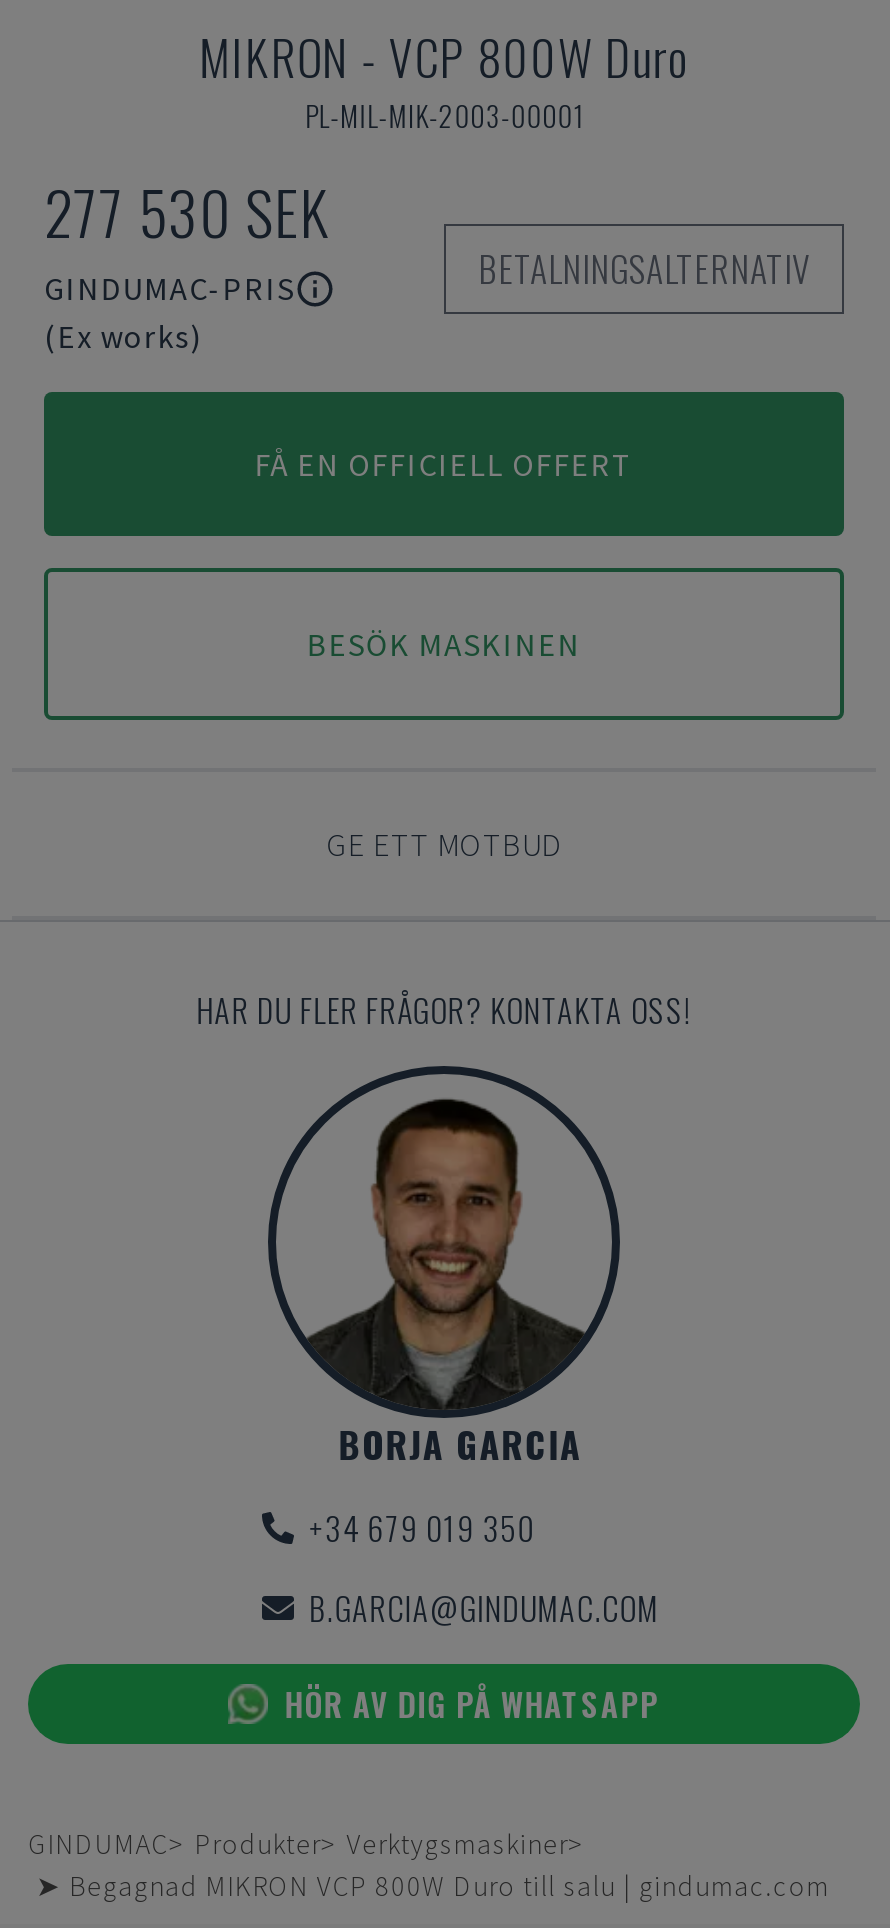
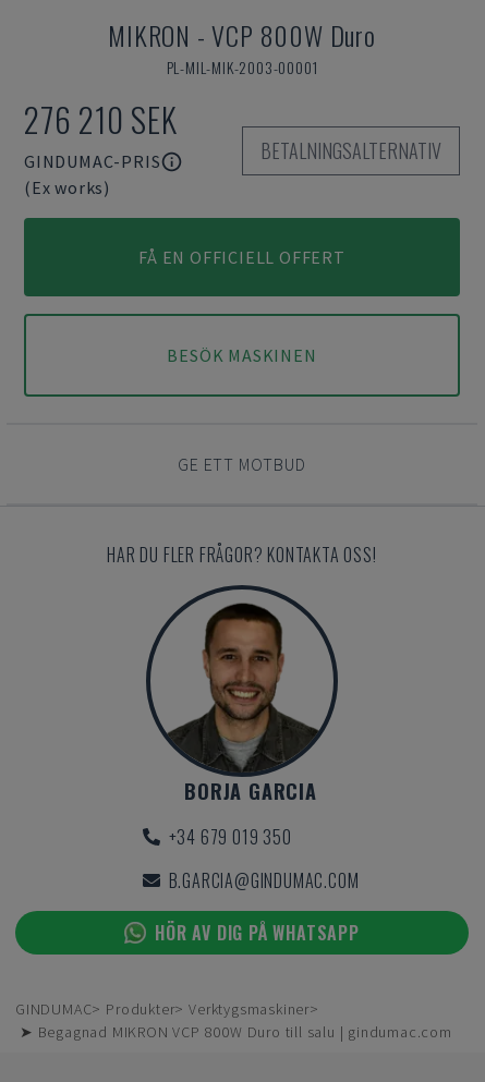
- 277 530 SEK
+ 276 210 SEK
